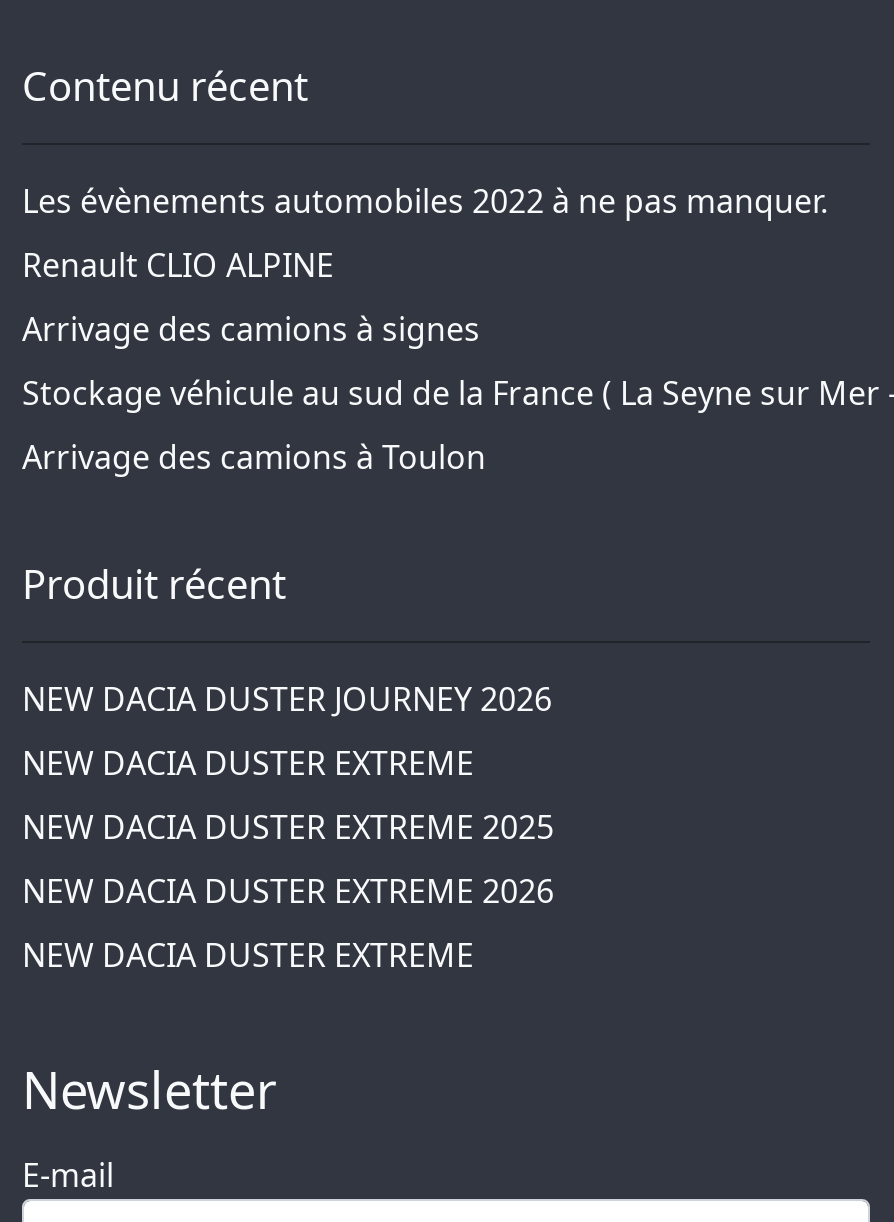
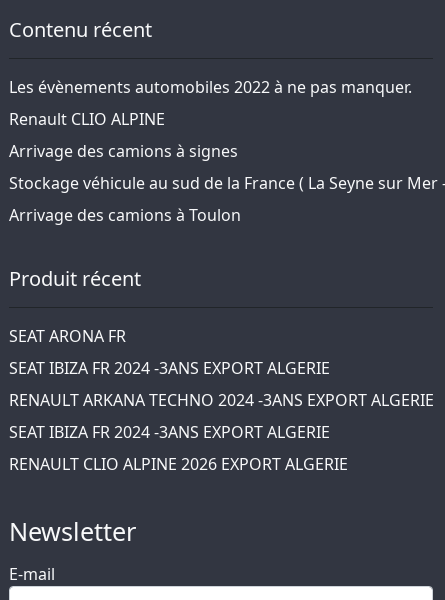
- NEW DACIA DUSTER JOURNEY 2026
+ SEAT ARONA FR

- NEW DACIA DUSTER EXTREME
+ SEAT IBIZA FR 2024 -3ANS EXPORT ALGERIE

- NEW DACIA DUSTER EXTREME 2025
+ RENAULT ARKANA TECHNO 2024 -3ANS EXPORT ALGERIE

- NEW DACIA DUSTER EXTREME 2026
+ SEAT IBIZA FR 2024 -3ANS EXPORT ALGERIE

- NEW DACIA DUSTER EXTREME
+ RENAULT CLIO ALPINE 2026 EXPORT ALGERIE
